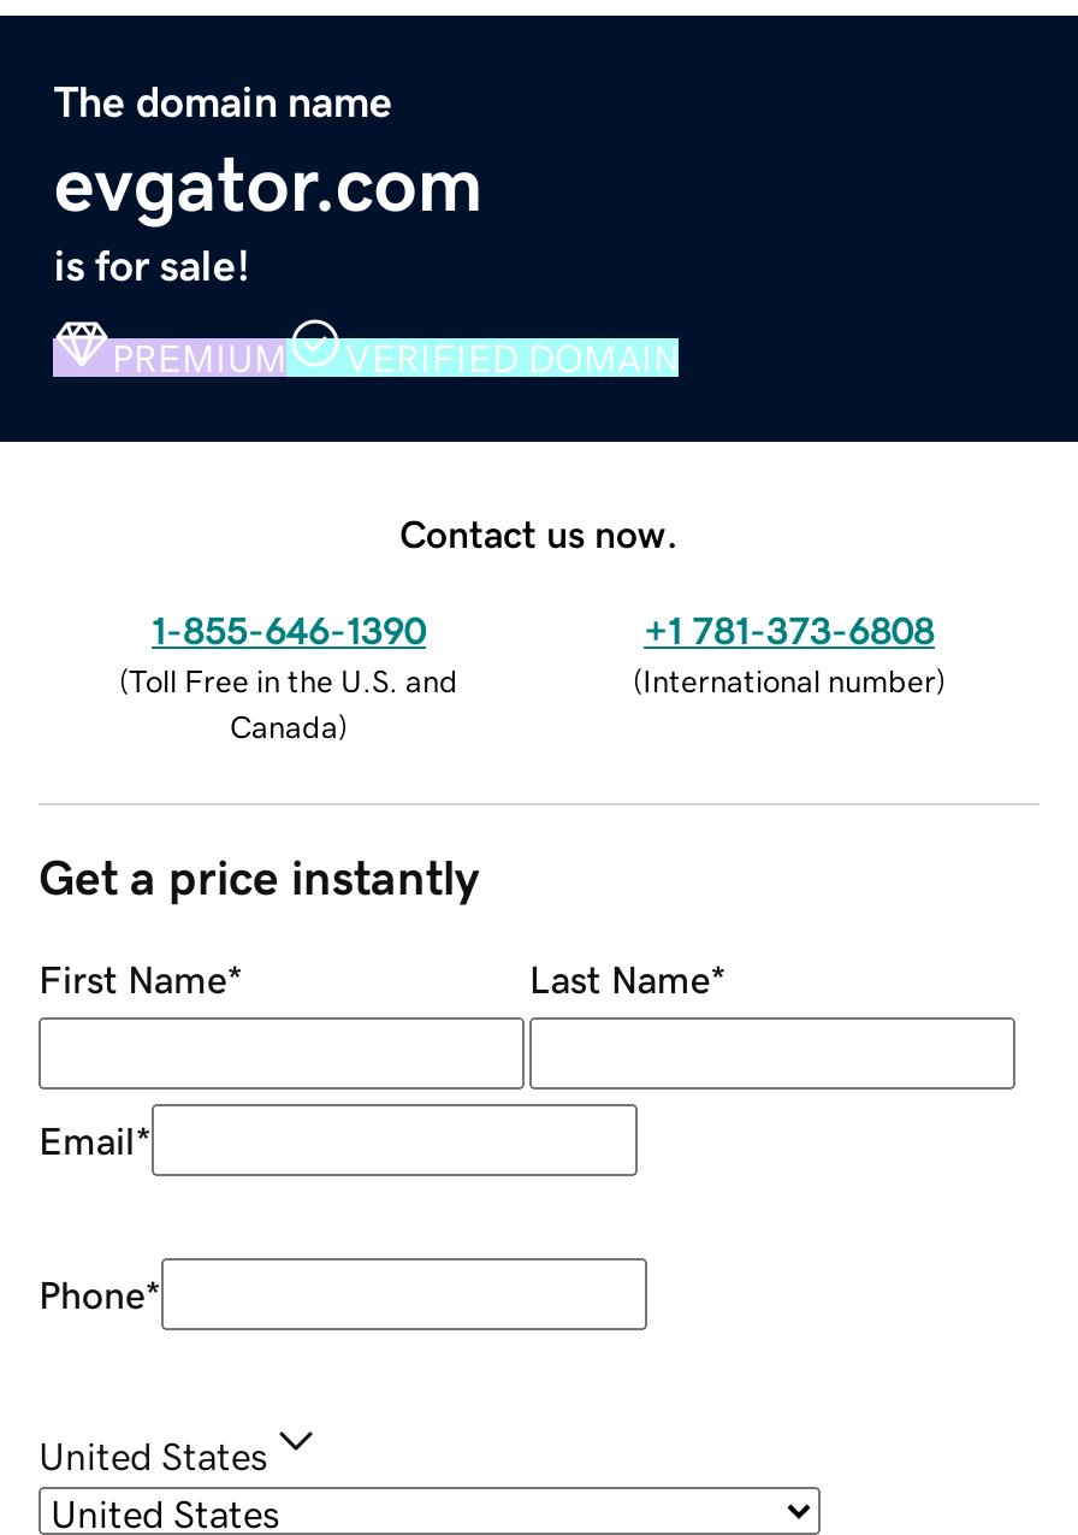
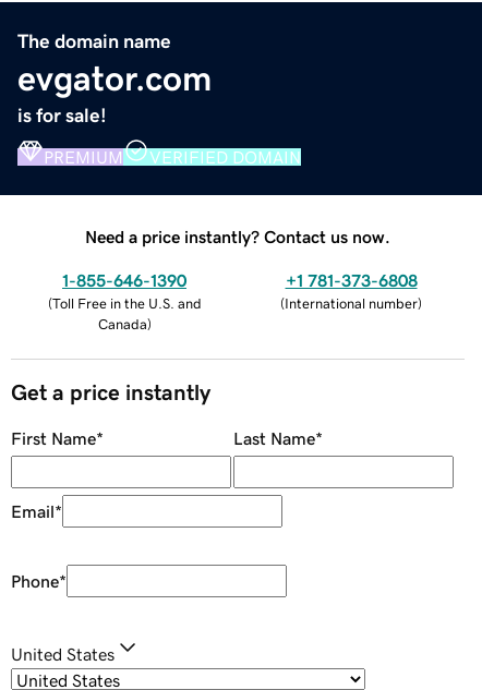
- Contact us now.
+ Need a price instantly? Contact us now.
